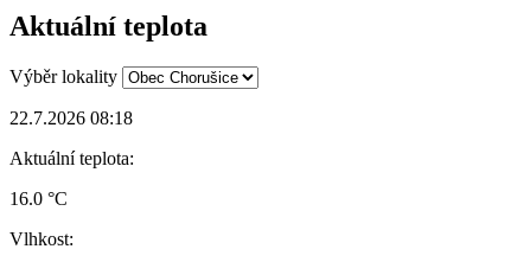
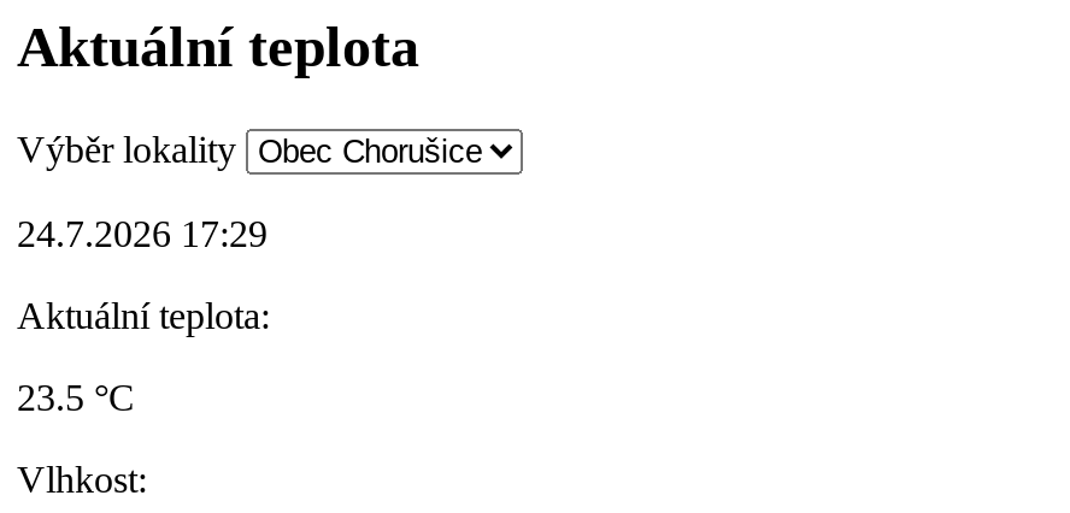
- 22.7.2026 08:18
+ 24.7.2026 17:29

- 16.0 °C
+ 23.5 °C
